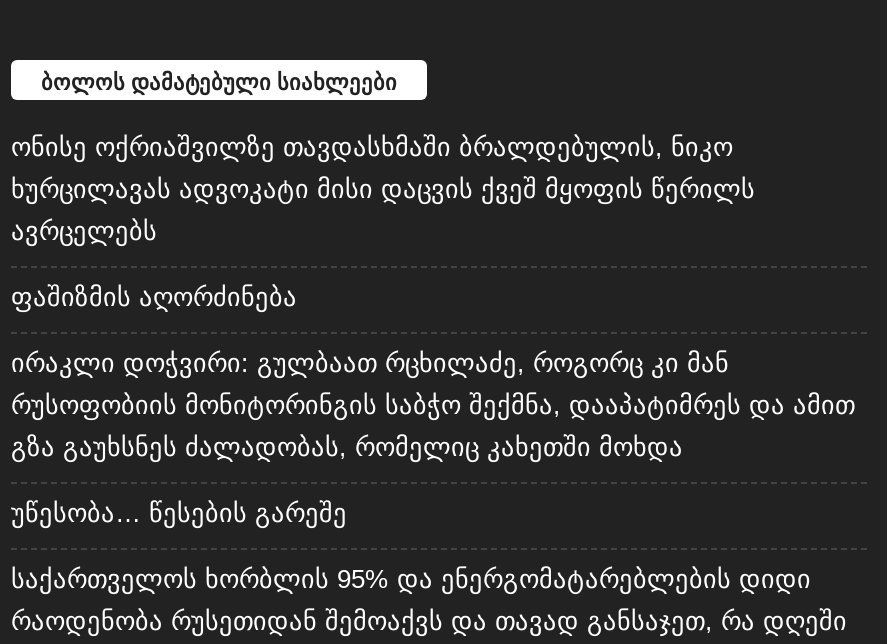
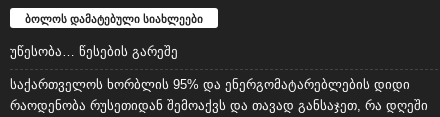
- ონისე ოქრიაშვილზე თავდასხმაში ბრალდებულის, ნიკო
- ხურცილავას ადვოკატი მისი დაცვის ქვეშ მყოფის წერილს
- ავრცელებს
- ფაშიზმის აღორძინება
- ირაკლი დოჭვირი: გულბაათ რცხილაძე, როგორც კი მან
- რუსოფობიის მონიტორინგის საბჭო შექმნა, დააპატიმრეს და ამით
- გზა გაუხსნეს ძალადობას, რომელიც კახეთში მოხდა
